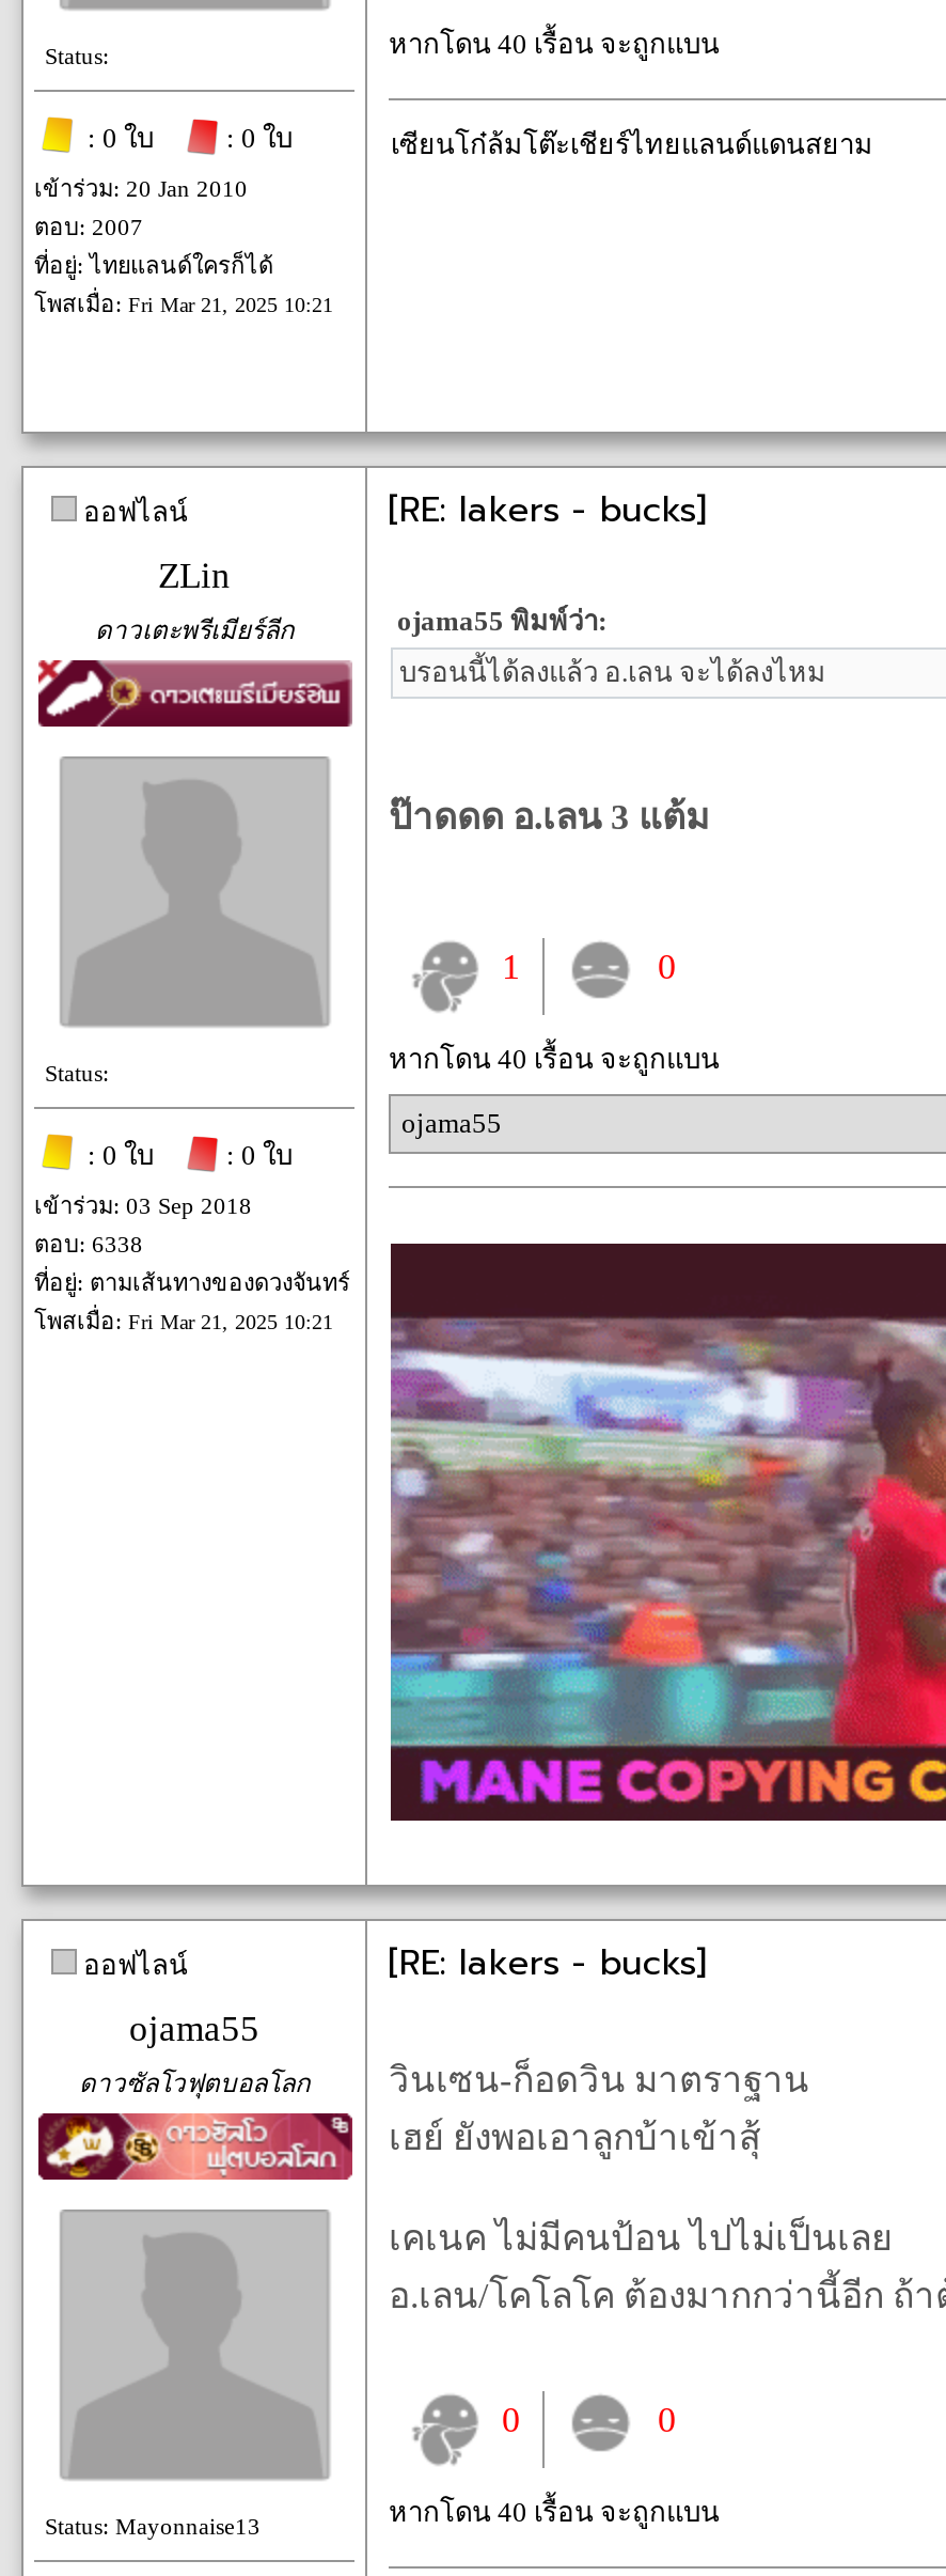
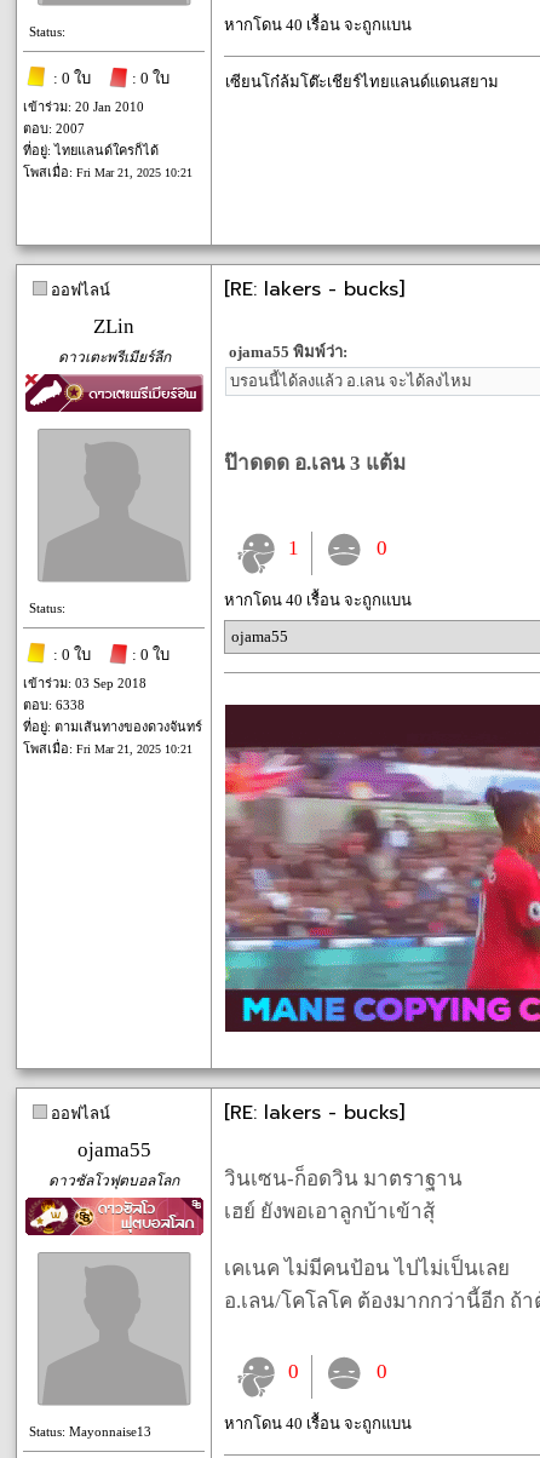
- [image]
+ [image]
